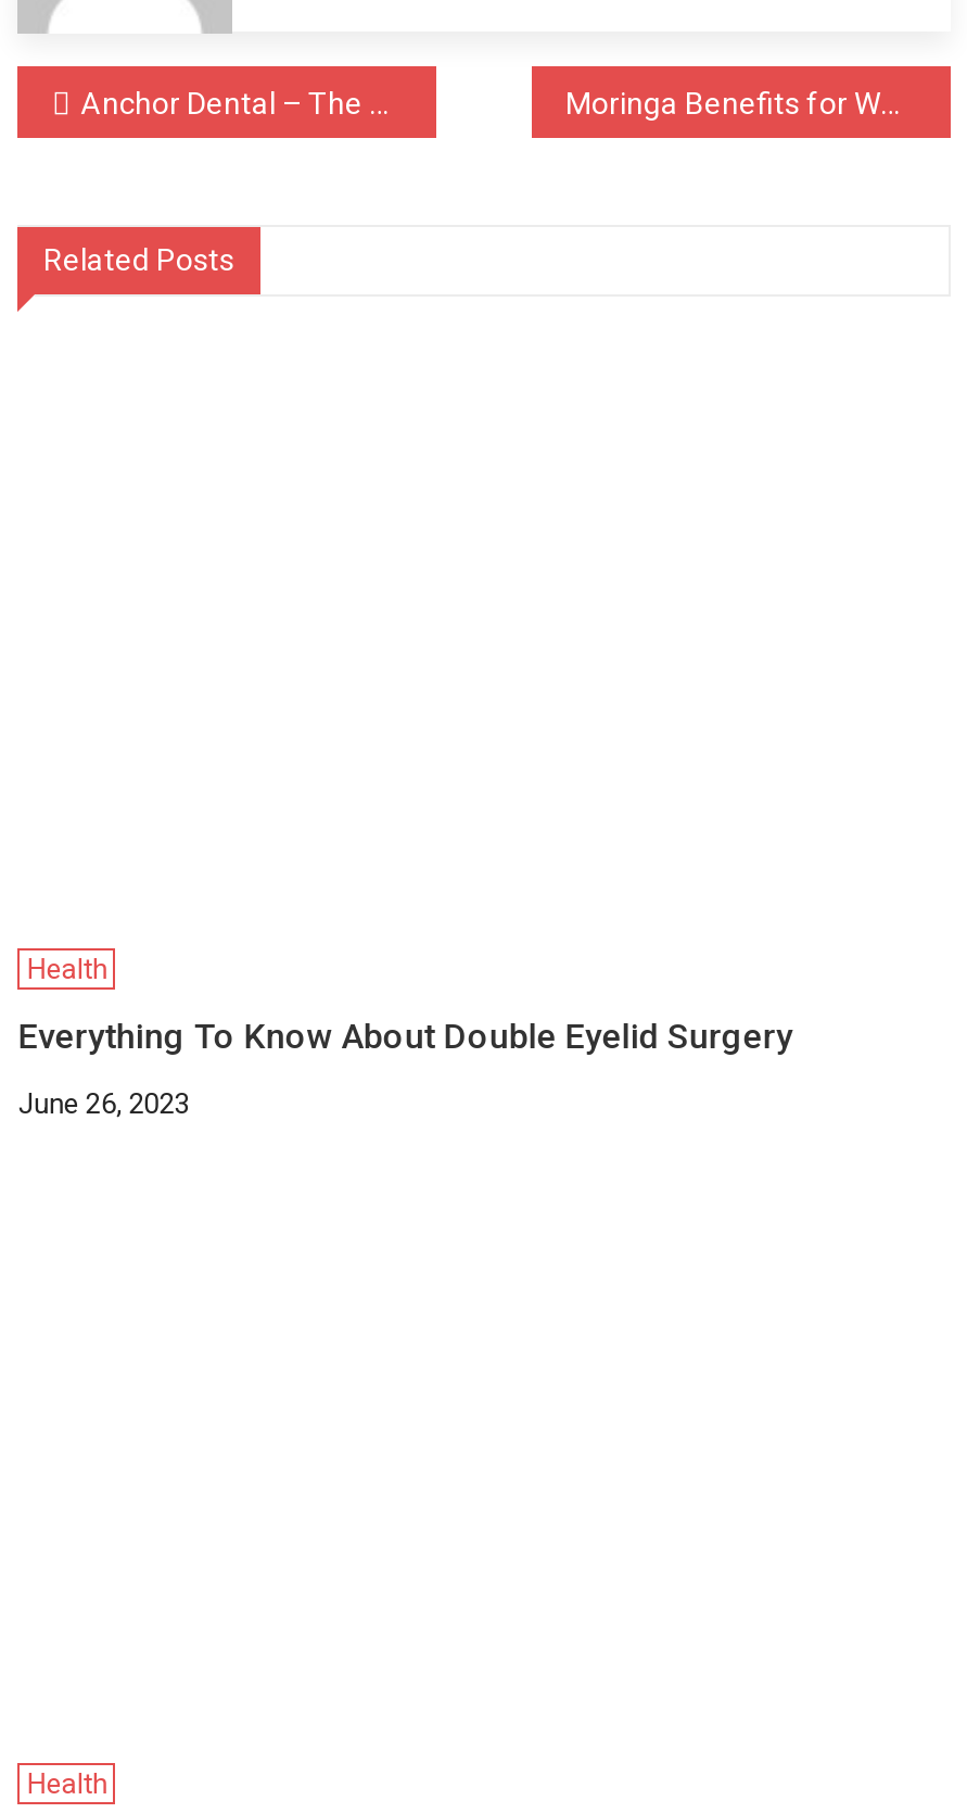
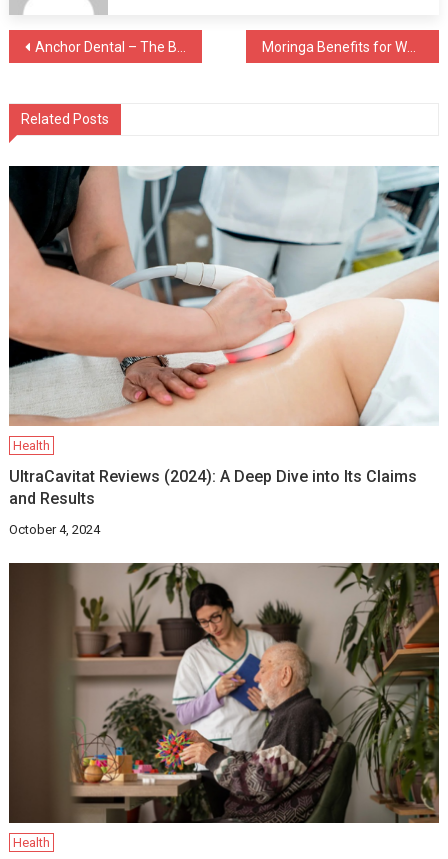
+ [image]

+ [image]

- Everything To Know About Double Eyelid Surgery
+ UltraCavitat Reviews (2024): A Deep Dive into Its Claims
+ and Results

- June 26, 2023
+ October 4, 2024
